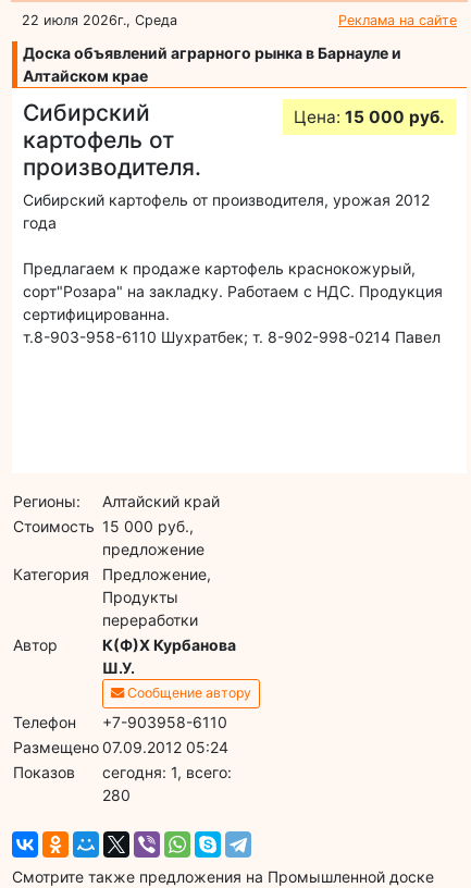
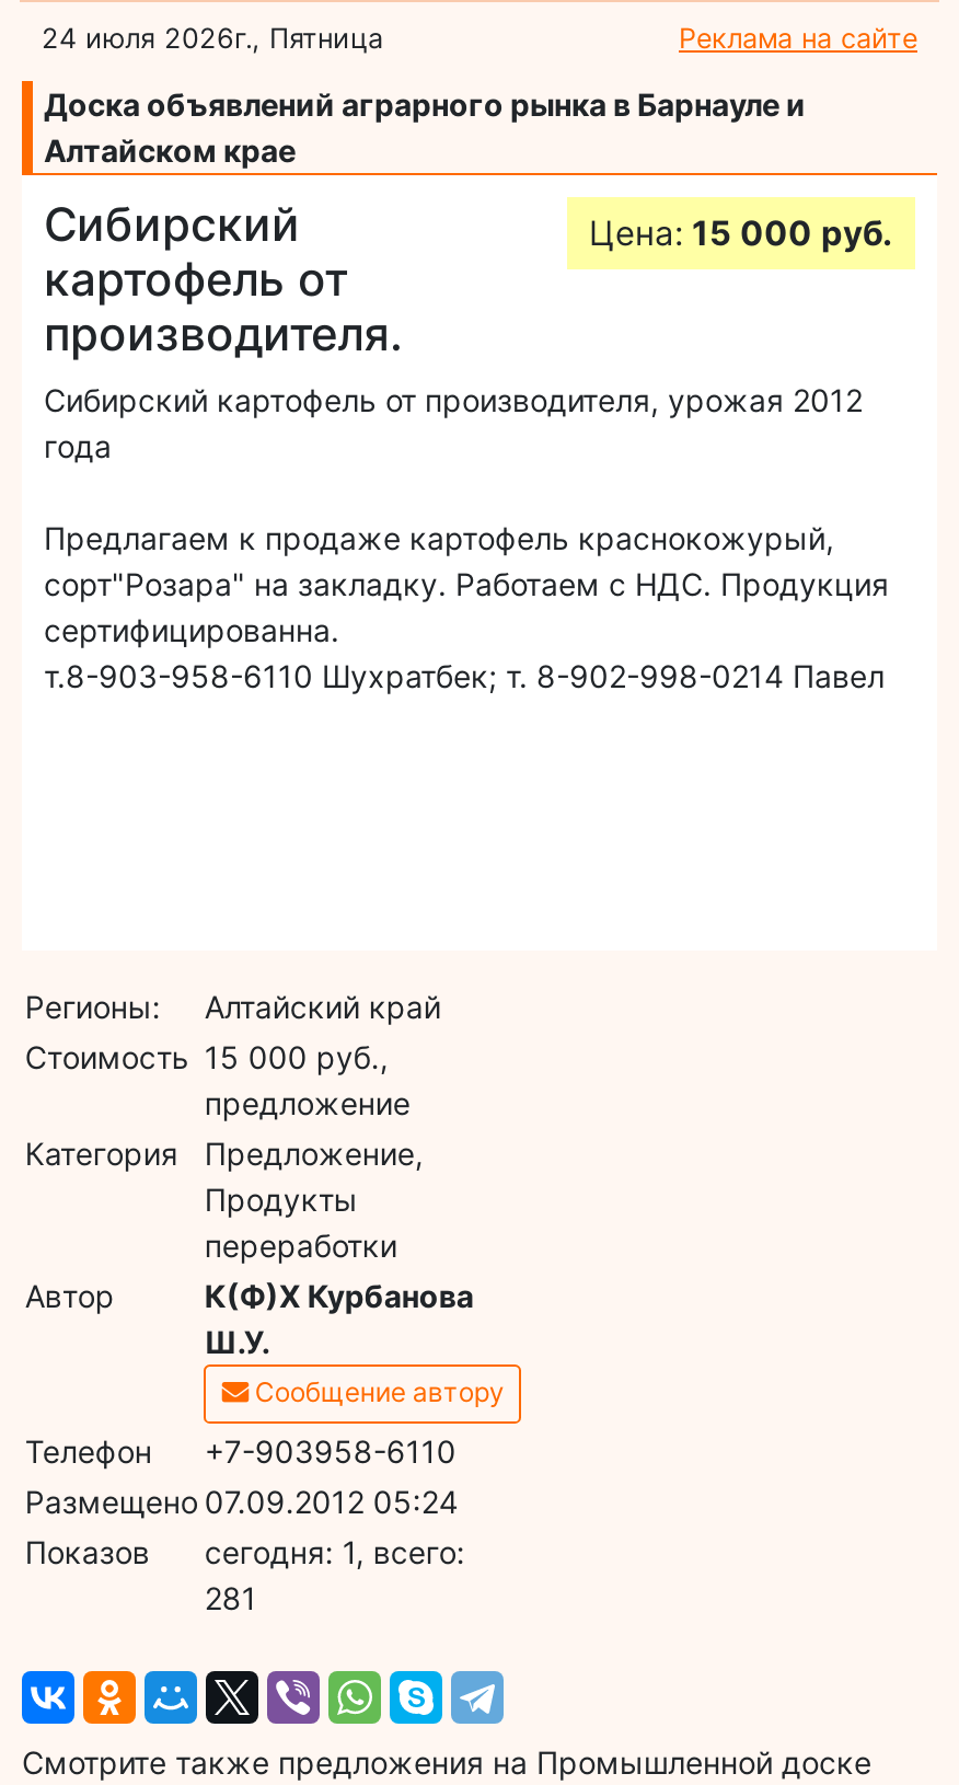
- 22 июля 2026г., Среда
+ 24 июля 2026г., Пятница

- 280
+ 281
